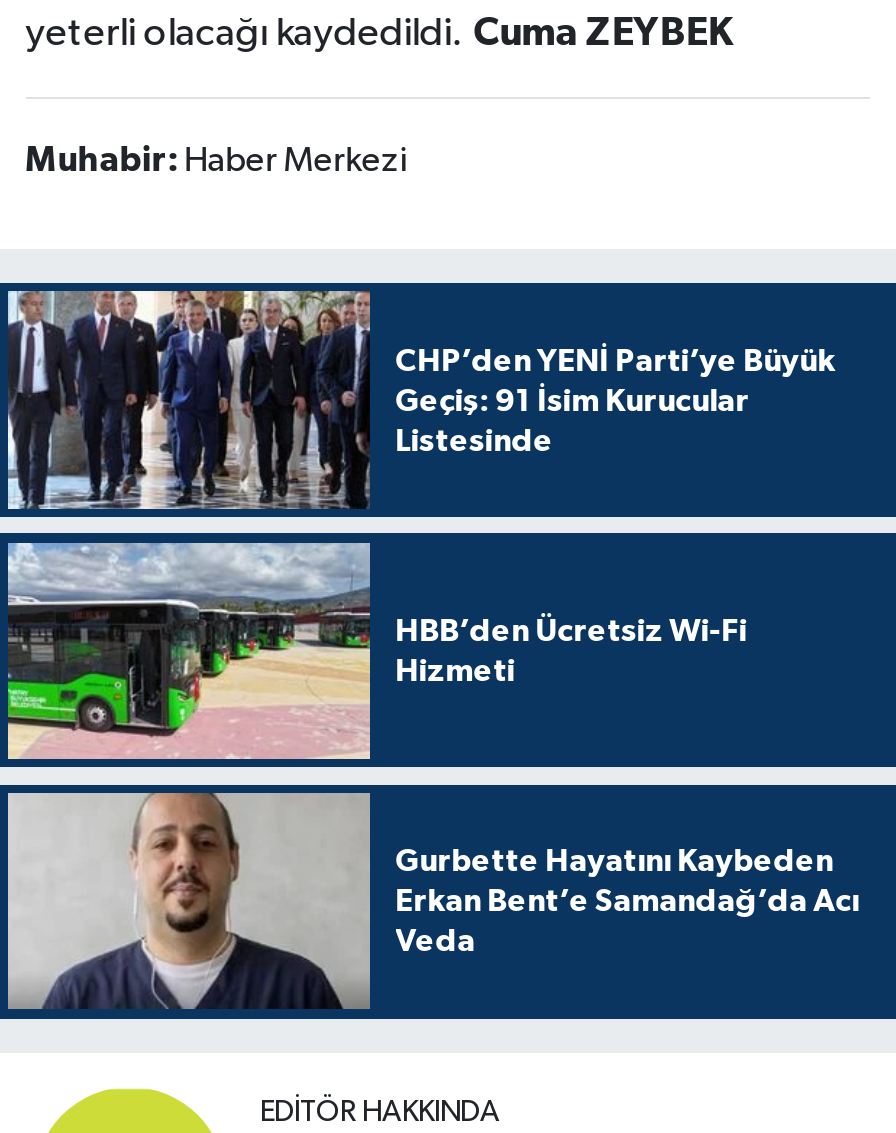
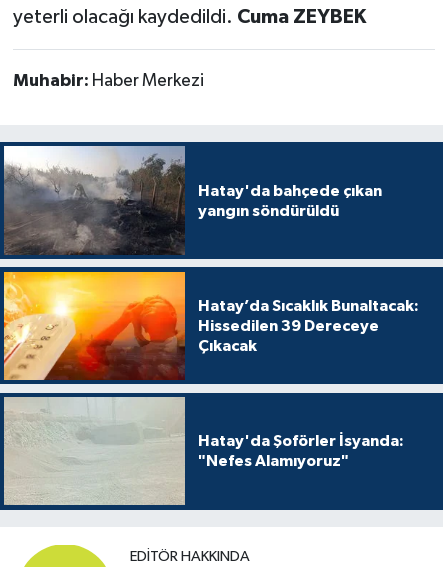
- [image]
- CHP’den YENİ Parti’ye Büyük
- Geçiş: 91 İsim Kurucular
- Listesinde
+ [image]
+ Hatay'da bahçede çıkan
+ yangın söndürüldü

- [image]
- HBB’den Ücretsiz Wi-Fi
- Hizmeti
+ [image]
+ Hatay’da Sıcaklık Bunaltacak:
+ Hissedilen 39 Dereceye
+ Çıkacak

- [image]
- Gurbette Hayatını Kaybeden
- Erkan Bent’e Samandağ’da Acı
- Veda
+ [image]
+ Hatay'da Şoförler İsyanda:
+ "Nefes Alamıyoruz"
